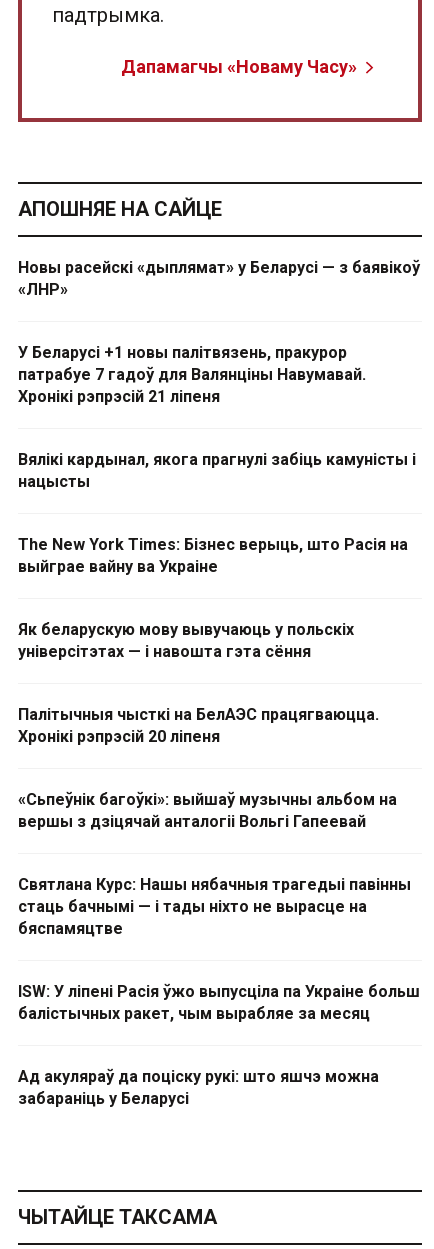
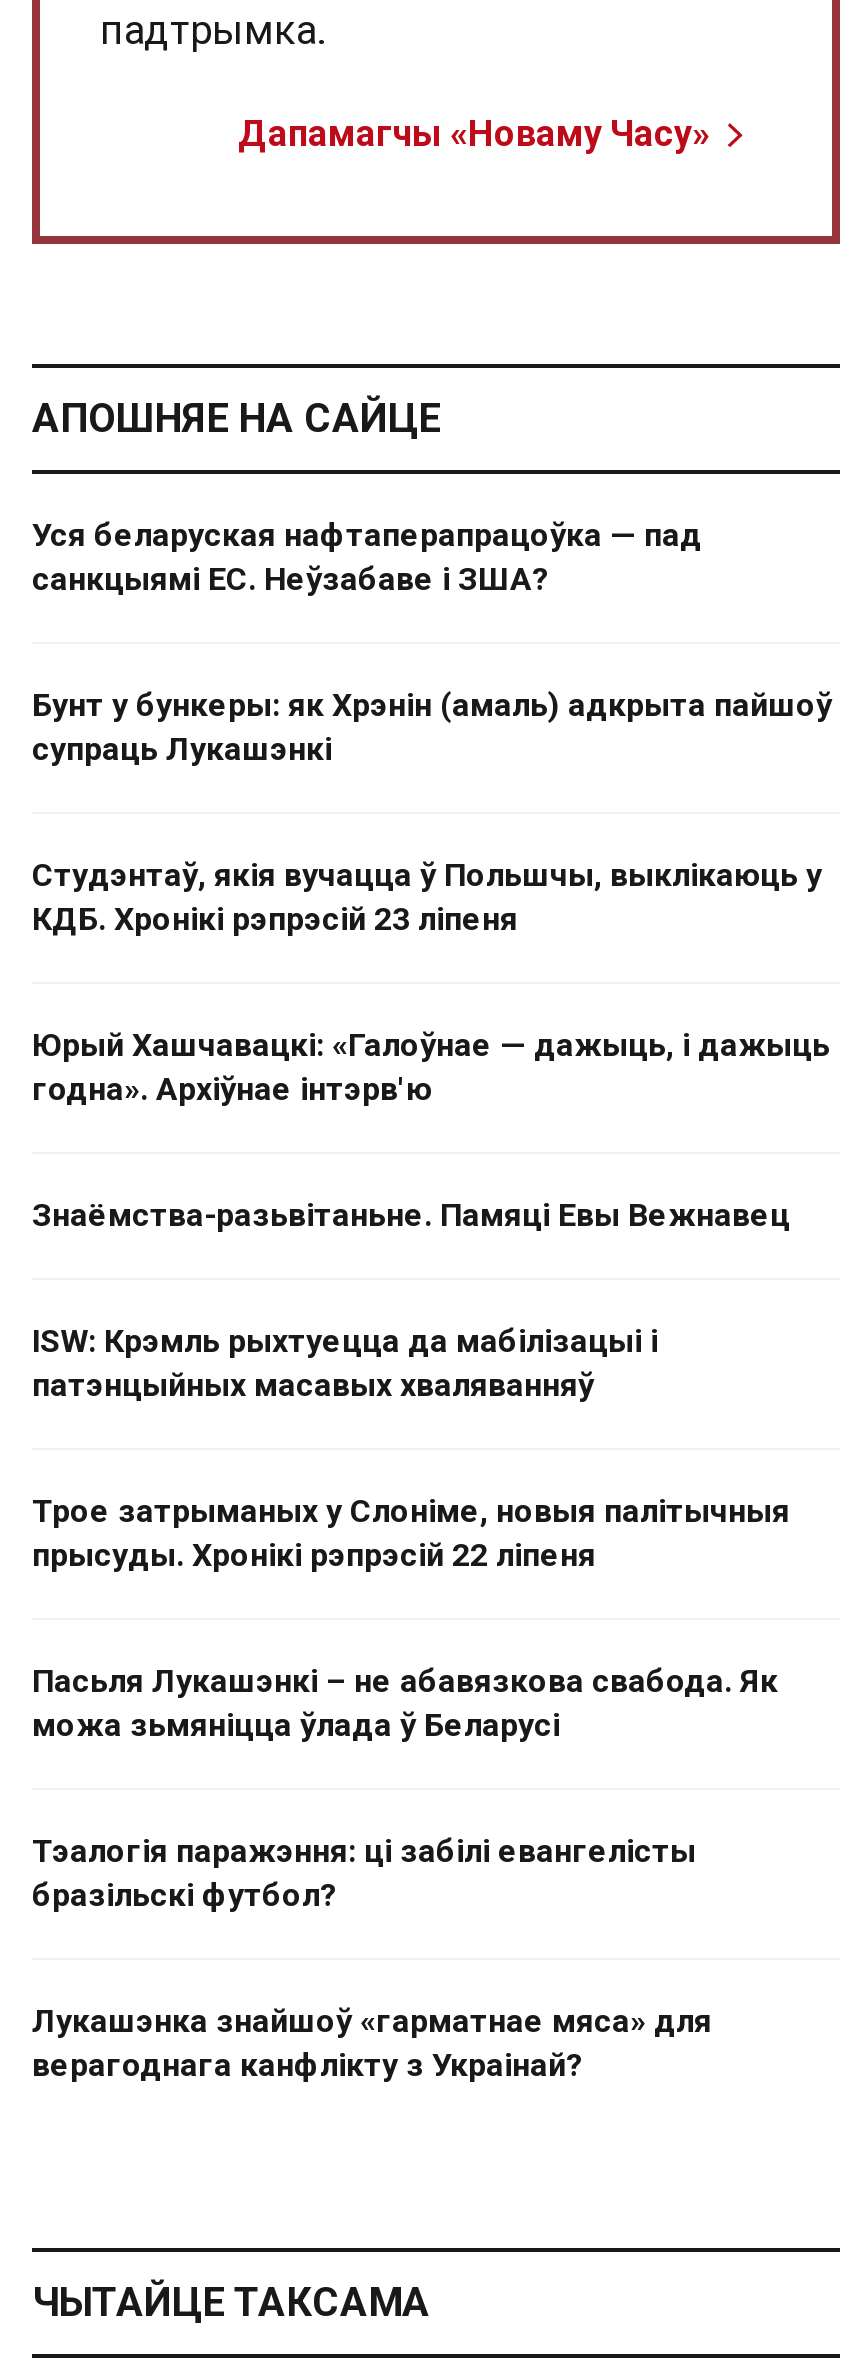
- Новы расейскі «дыплямат» у Беларусі — з баявікоў
- «ЛНР»
+ Уся беларуская нафтаперапрацоўка — пад
+ санкцыямі ЕС. Неўзабаве і ЗША?

- У Беларусі +1 новы палітвязень, пракурор
- патрабуе 7 гадоў для Валянціны Навумавай.
- Хронікі рэпрэсій 21 ліпеня
+ Бунт у бункеры: як Хрэнін (амаль) адкрыта пайшоў
+ супраць Лукашэнкі

- Вялікі кардынал, якога прагнулі забіць камуністы і
- нацысты
+ Студэнтаў, якія вучацца ў Польшчы, выклікаюць у
+ КДБ. Хронікі рэпрэсій 23 ліпеня

- The New York Times: Бізнес верыць, што Расія на
- выйграе вайну ва Украіне
+ Юрый Хашчавацкі: «Галоўнае — дажыць, і дажыць
+ годна». Архіўнае інтэрв'ю

- Як беларускую мову вывучаюць у польскіх
- універсітэтах — і навошта гэта сёння
+ Знаёмства-разьвітаньне. Памяці Евы Вежнавец

- Палітычныя чысткі на БелАЭС працягваюцца.
- Хронікі рэпрэсій 20 ліпеня
+ ISW: Крэмль рыхтуецца да мабілізацыі і
+ патэнцыйных масавых хваляванняў

- «Сьпеўнік багоўкі»: выйшаў музычны альбом на
- вершы з дзіцячай анталогіі Вольгі Гапеевай
+ Трое затрыманых у Слоніме, новыя палітычныя
+ прысуды. Хронікі рэпрэсій 22 ліпеня

- Святлана Курс: Нашы нябачныя трагедыі павінны
- стаць бачнымі — і тады ніхто не вырасце на
- бяспамяцтве
+ Пасьля Лукашэнкі – не абавязкова свабода. Як
+ можа зьмяніцца ўлада ў Беларусі

- ISW: У ліпені Расія ўжо выпусціла па Украіне больш
- балістычных ракет, чым вырабляе за месяц
+ Тэалогія паражэння: ці забілі евангелісты
+ бразільскі футбол?

- Ад акуляраў да поціску рукі: што яшчэ можна
- забараніць у Беларусі
+ Лукашэнка знайшоў «гарматнае мяса» для
+ верагоднага канфлікту з Украінай?
